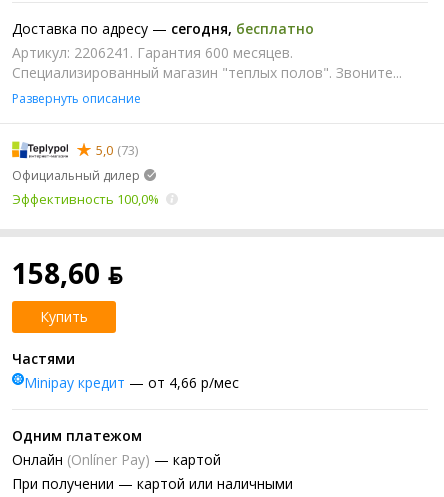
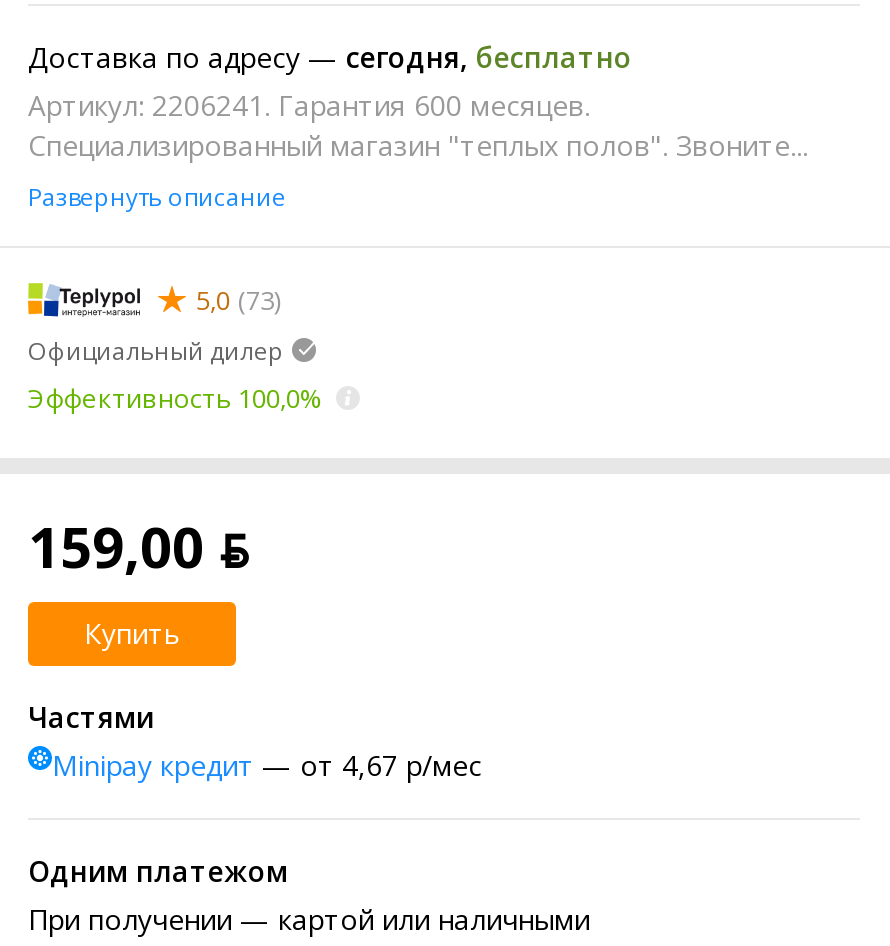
- 158,60 ƃ
+ 159,00 ƃ

- Minipay кредит — от 4,66 р/мес
+ Minipay кредит — от 4,67 р/мес

- Онлайн (Onlíner Pay) — картой
